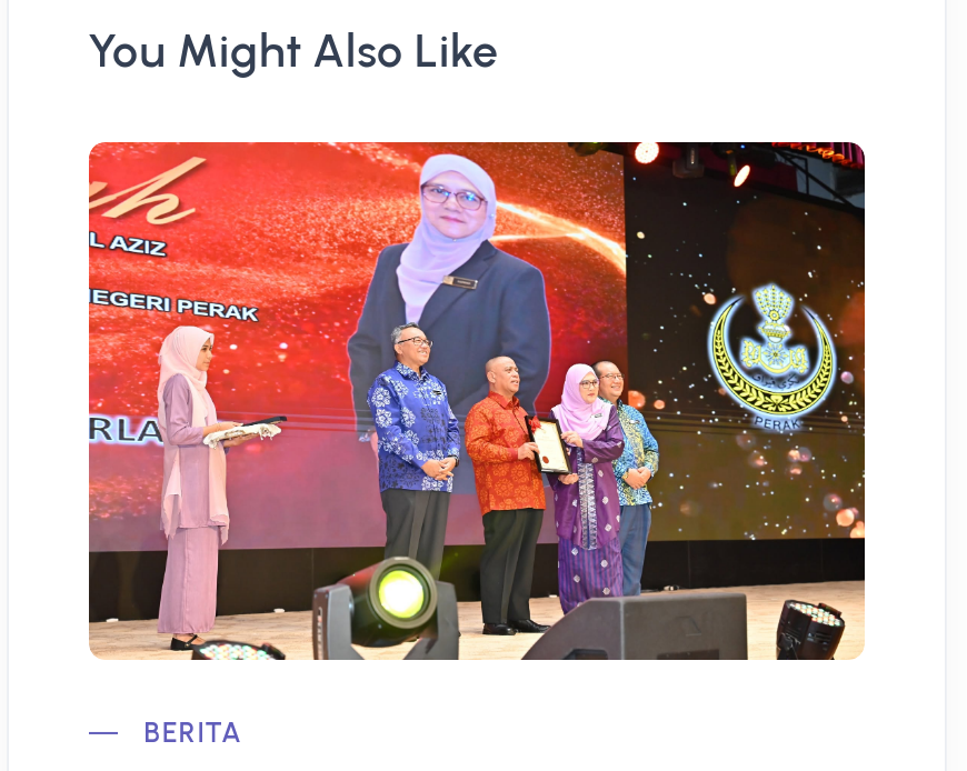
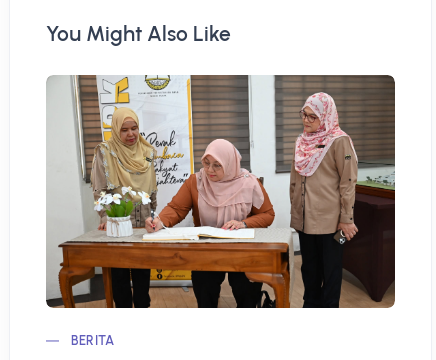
- [image]
+ [image]
